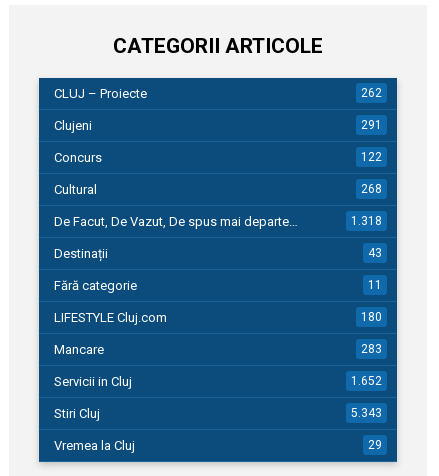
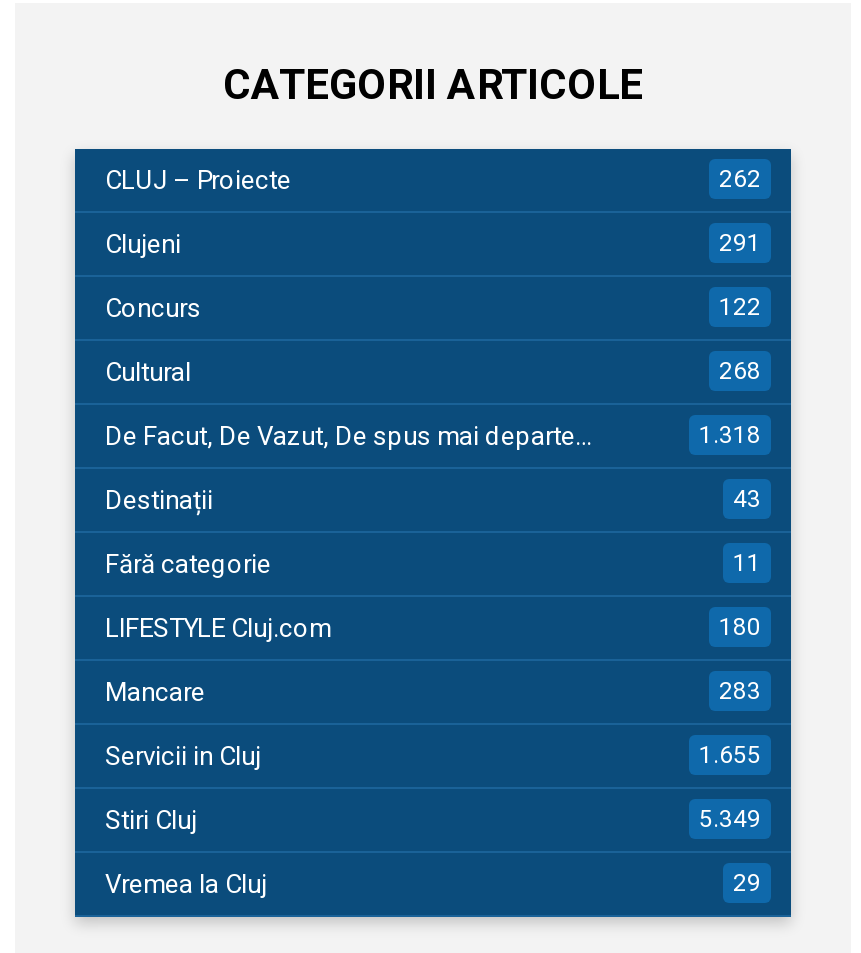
- 1.652
+ 1.655

- 5.343
+ 5.349
